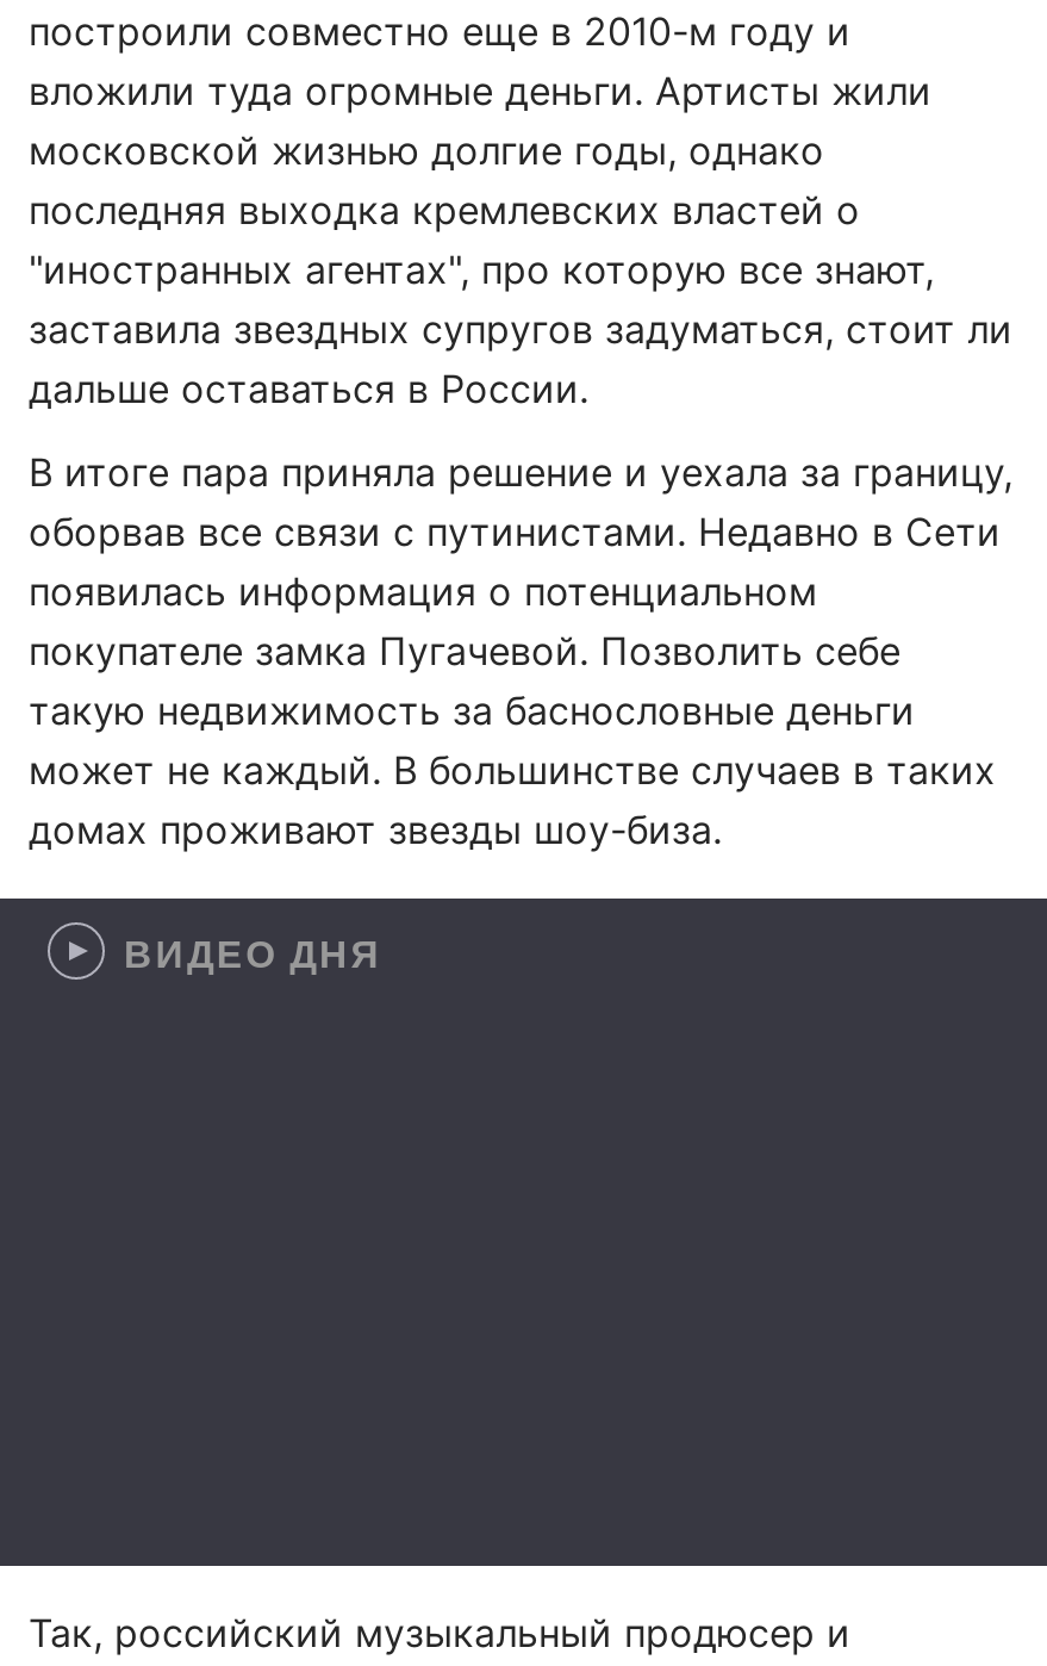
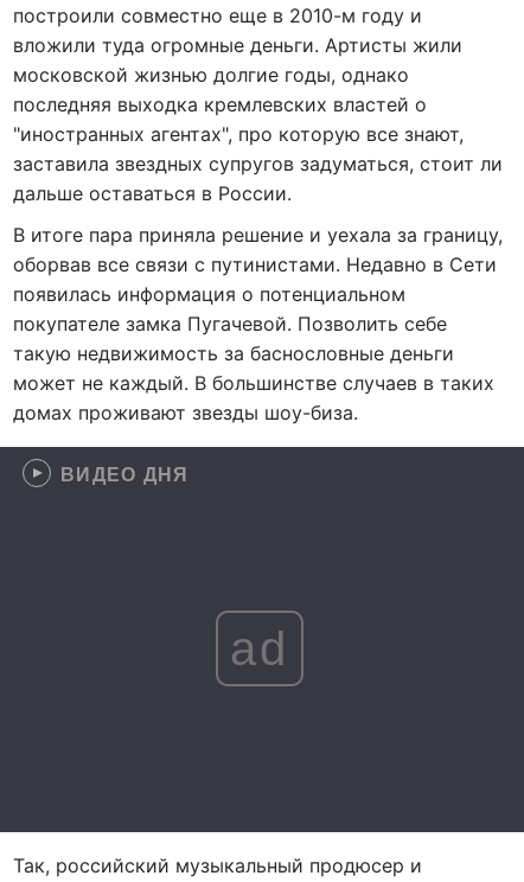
+ ad
